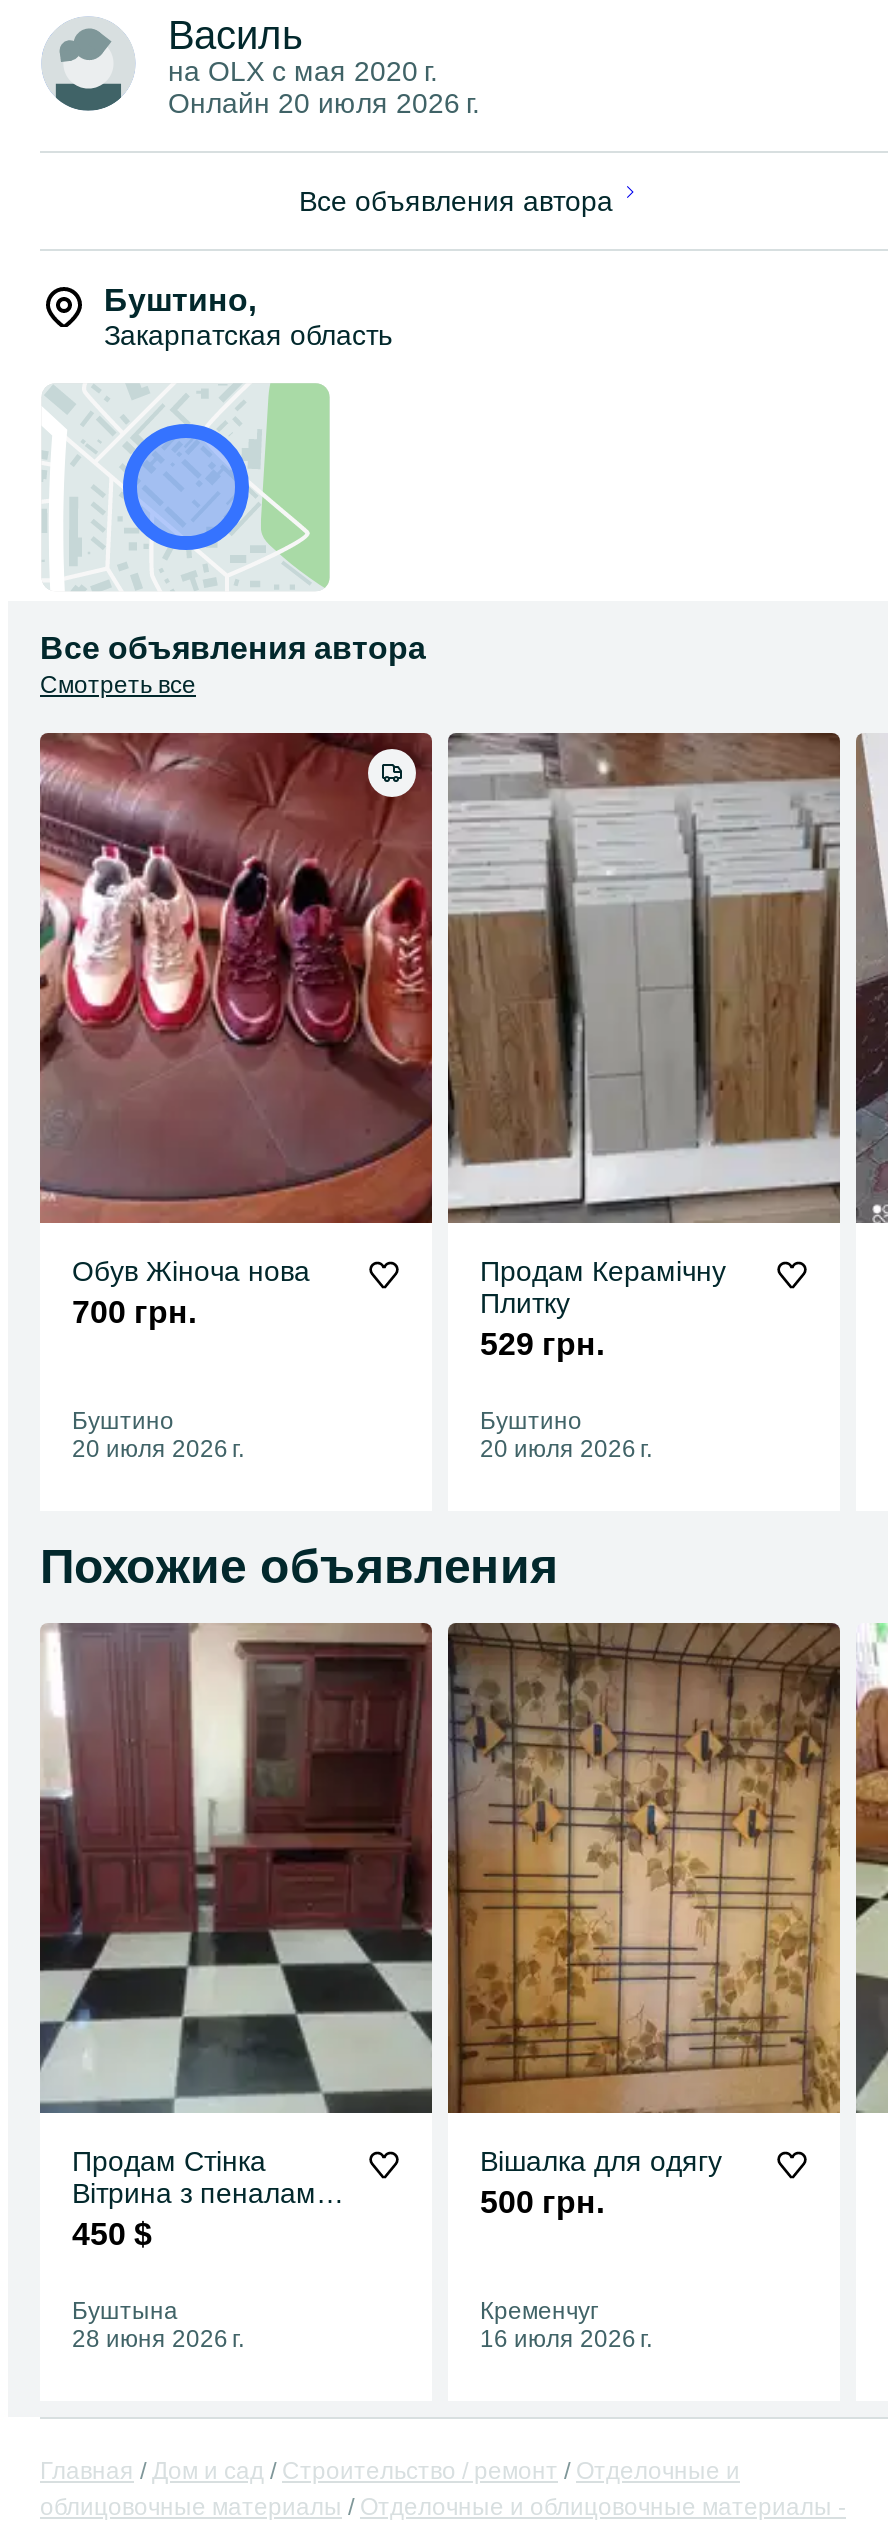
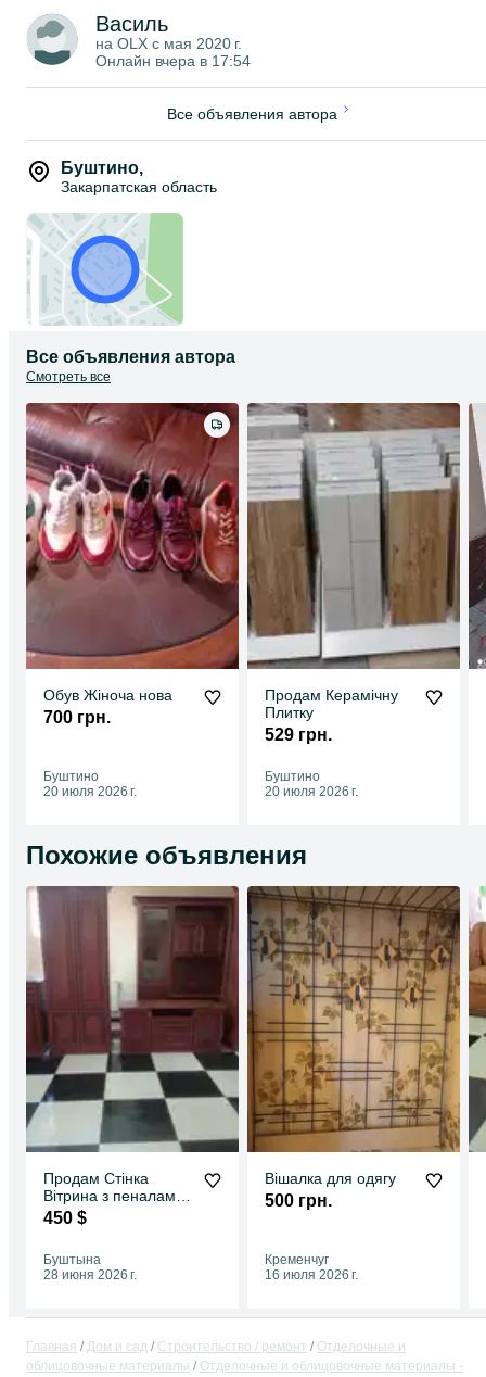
- Онлайн 20 июля 2026 г.
+ Онлайн вчера в 17:54
